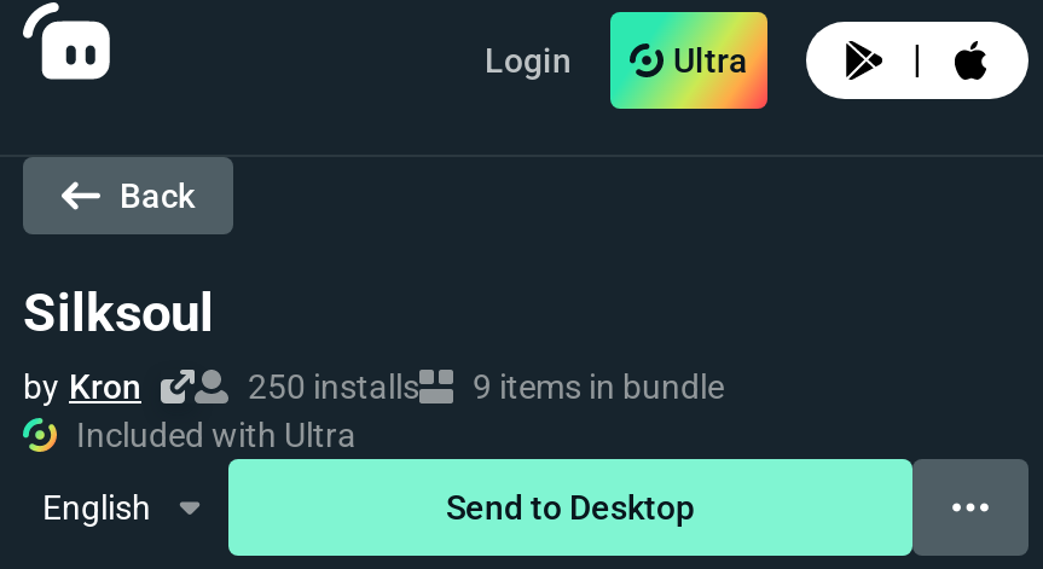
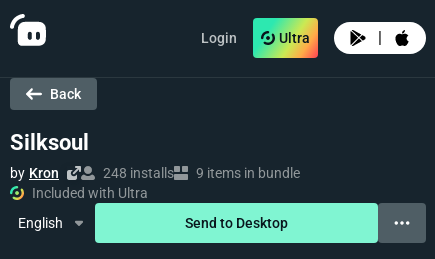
- 250 installs 9 items in bundle
+ 248 installs 9 items in bundle
